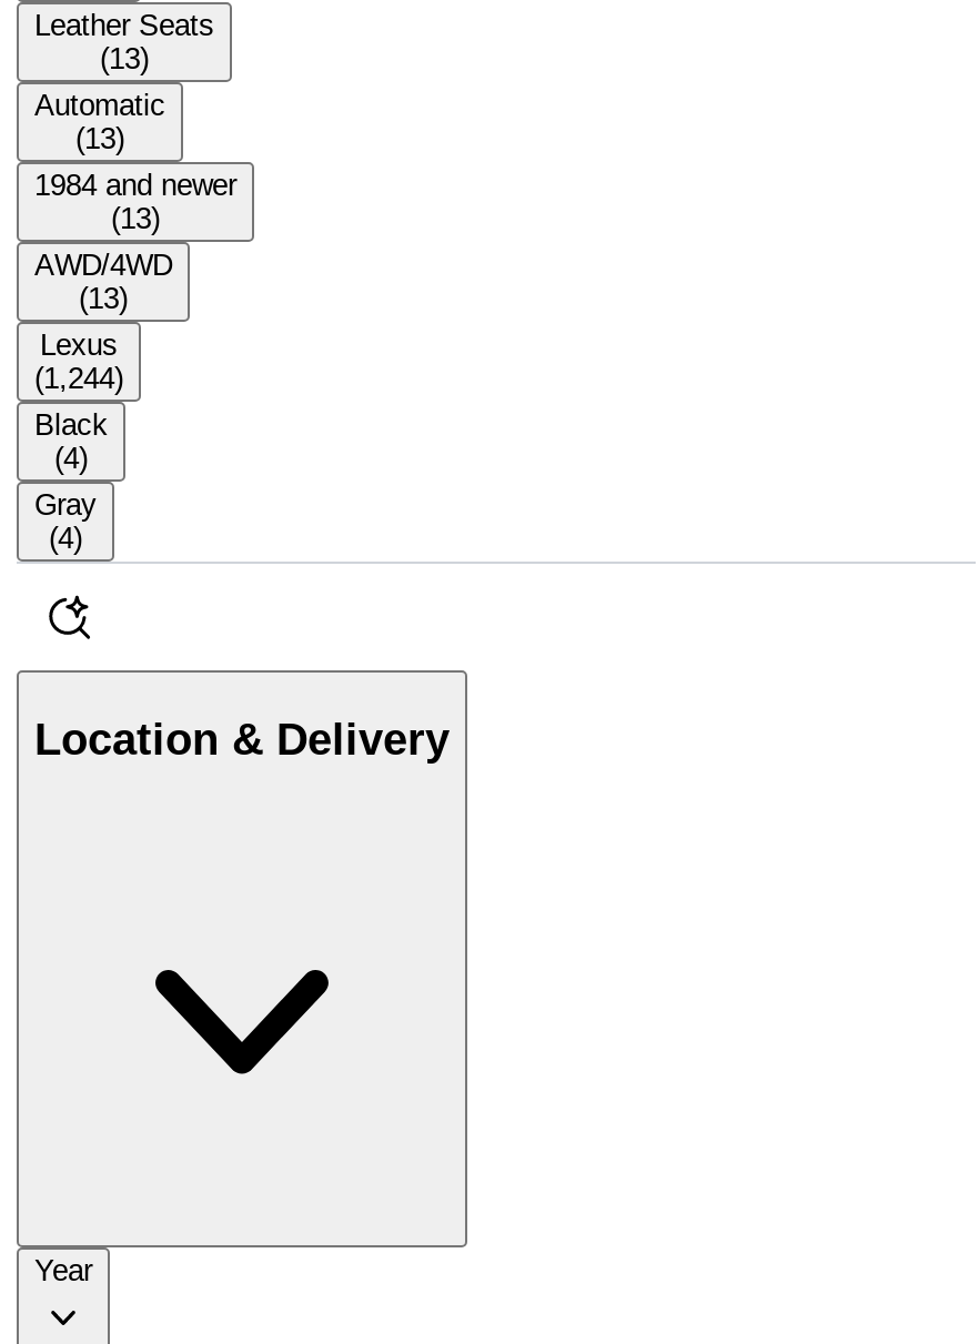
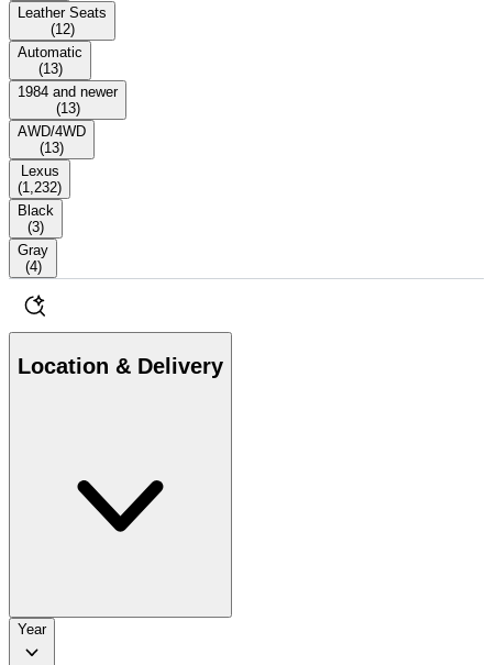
- (13)
+ (12)

- (1,244)
+ (1,232)

- (4)
+ (3)
